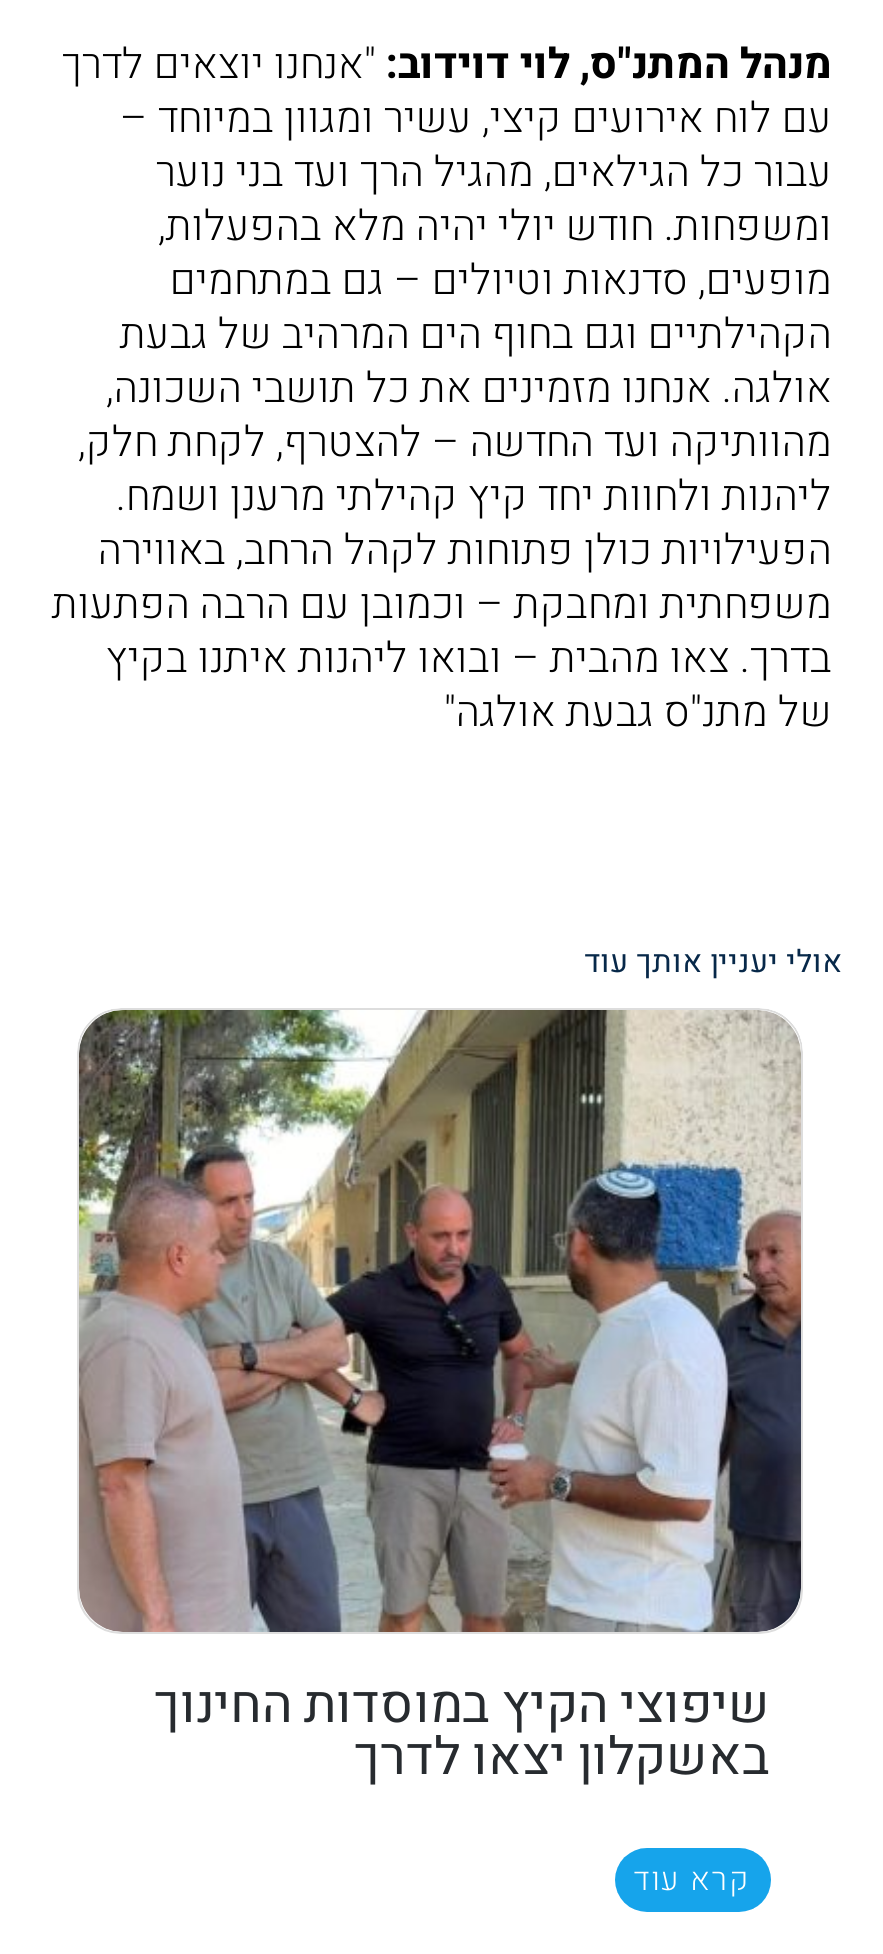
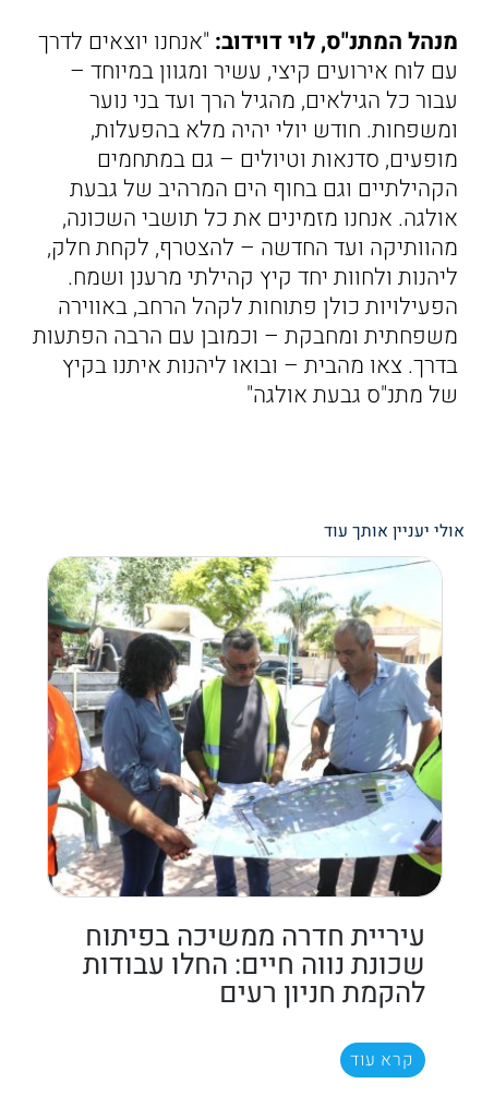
- [image]
- שיפוצי הקיץ במוסדות החינוך
- באשקלון יצאו לדרך
+ [image]
+ עיריית חדרה ממשיכה בפיתוח
+ שכונת נווה חיים: החלו עבודות
+ להקמת חניון רעים
